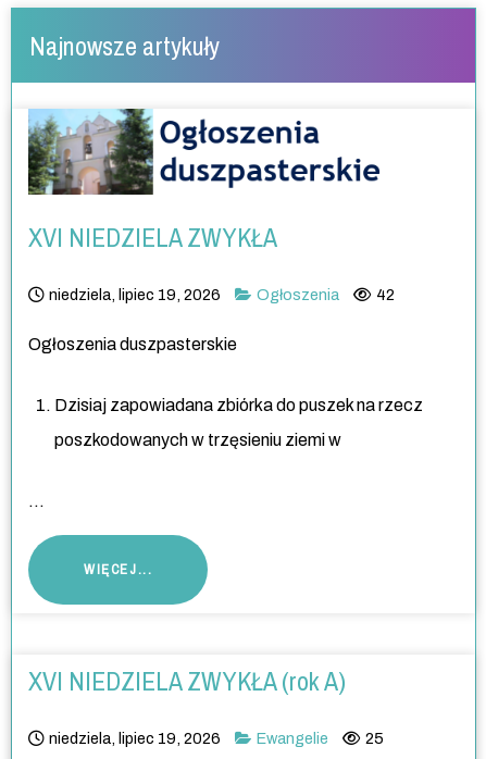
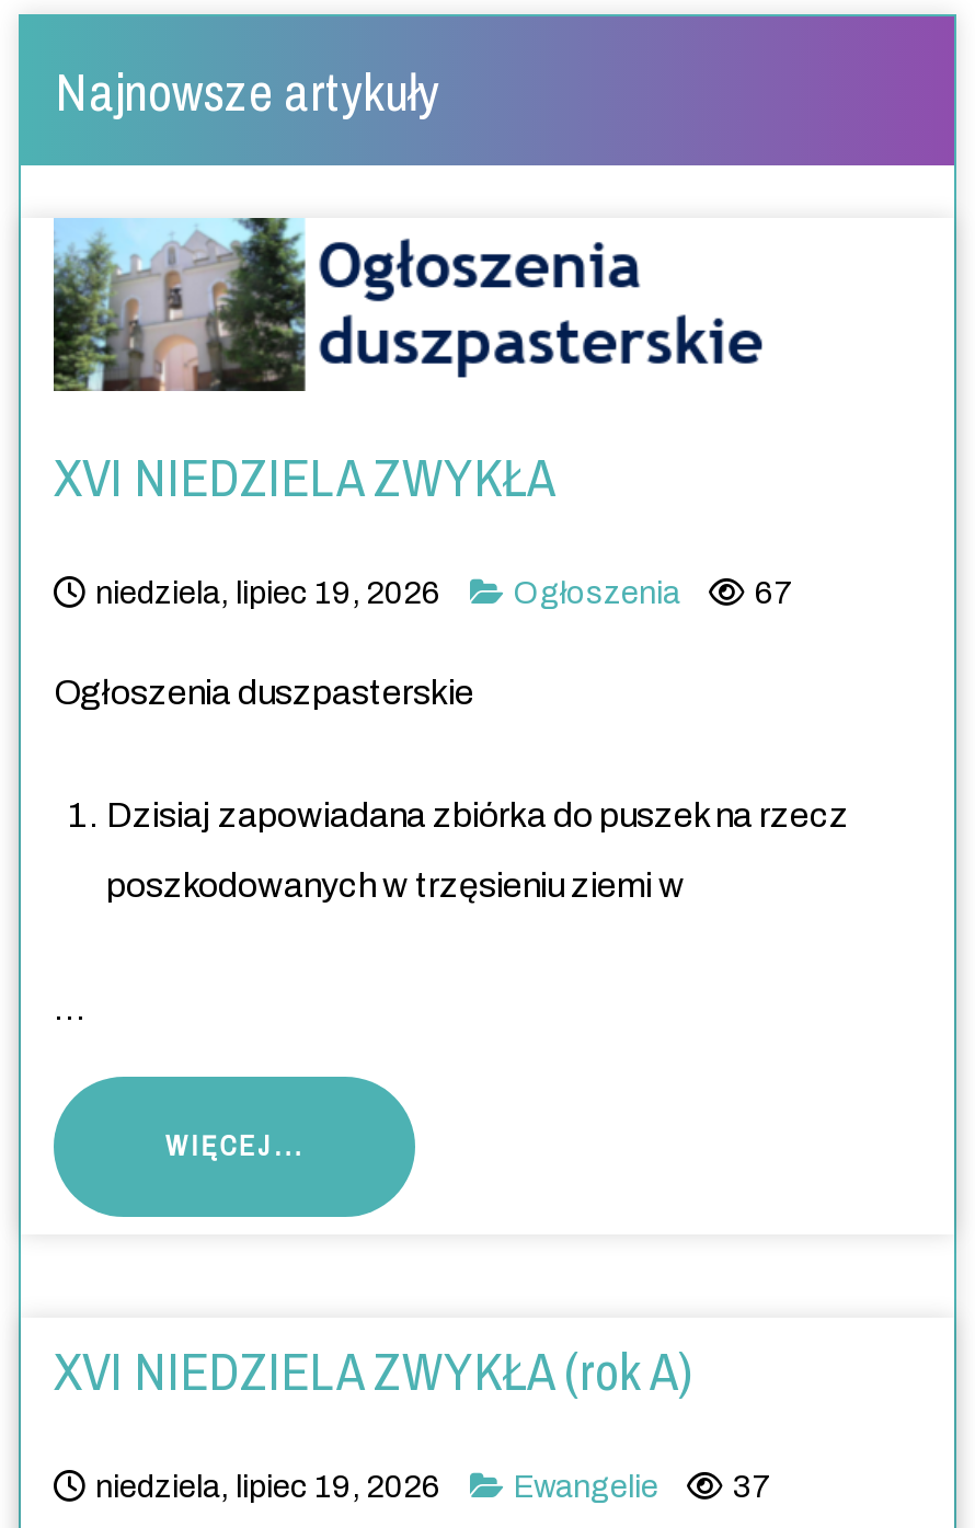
- niedziela, lipiec 19, 2026 Ogłoszenia 42
+ niedziela, lipiec 19, 2026 Ogłoszenia 67

- niedziela, lipiec 19, 2026 Ewangelie 25
+ niedziela, lipiec 19, 2026 Ewangelie 37
